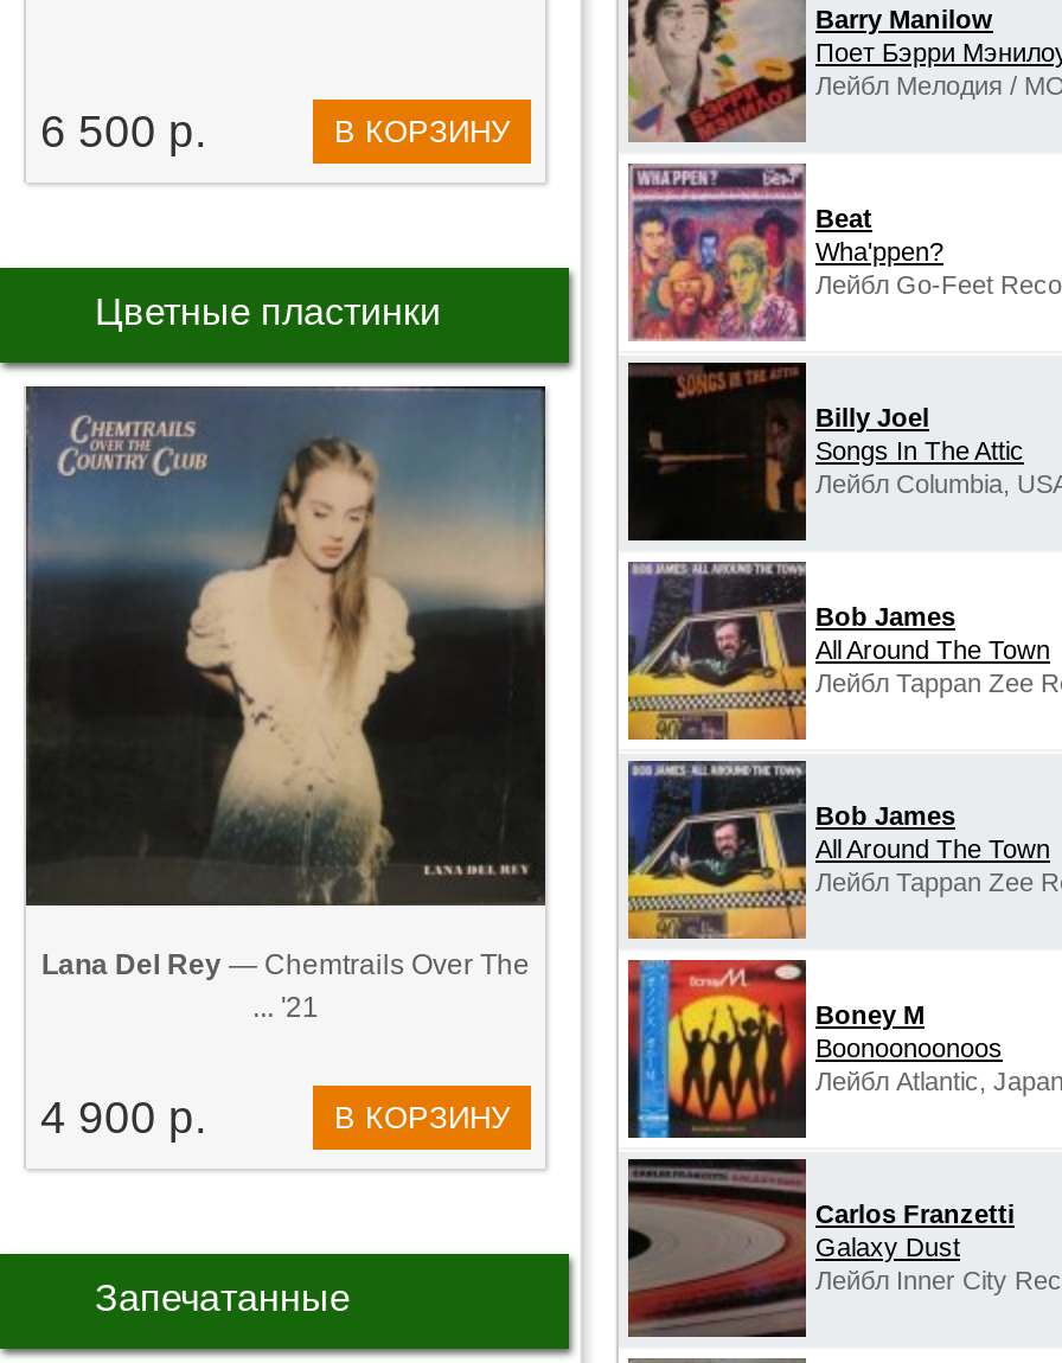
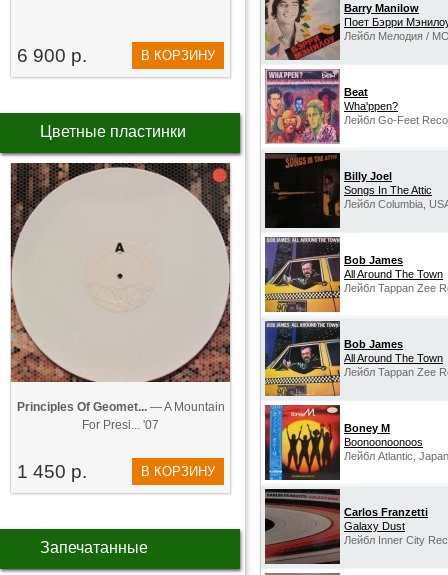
- 6 500 р.
+ 6 900 р.

- [image]
- Lana Del Rey — Chemtrails Over The
- ... '21
+ [image]
+ Principles Of Geomet... — A Mountain
+ For Presi... '07

- 4 900 р.
+ 1 450 р.
